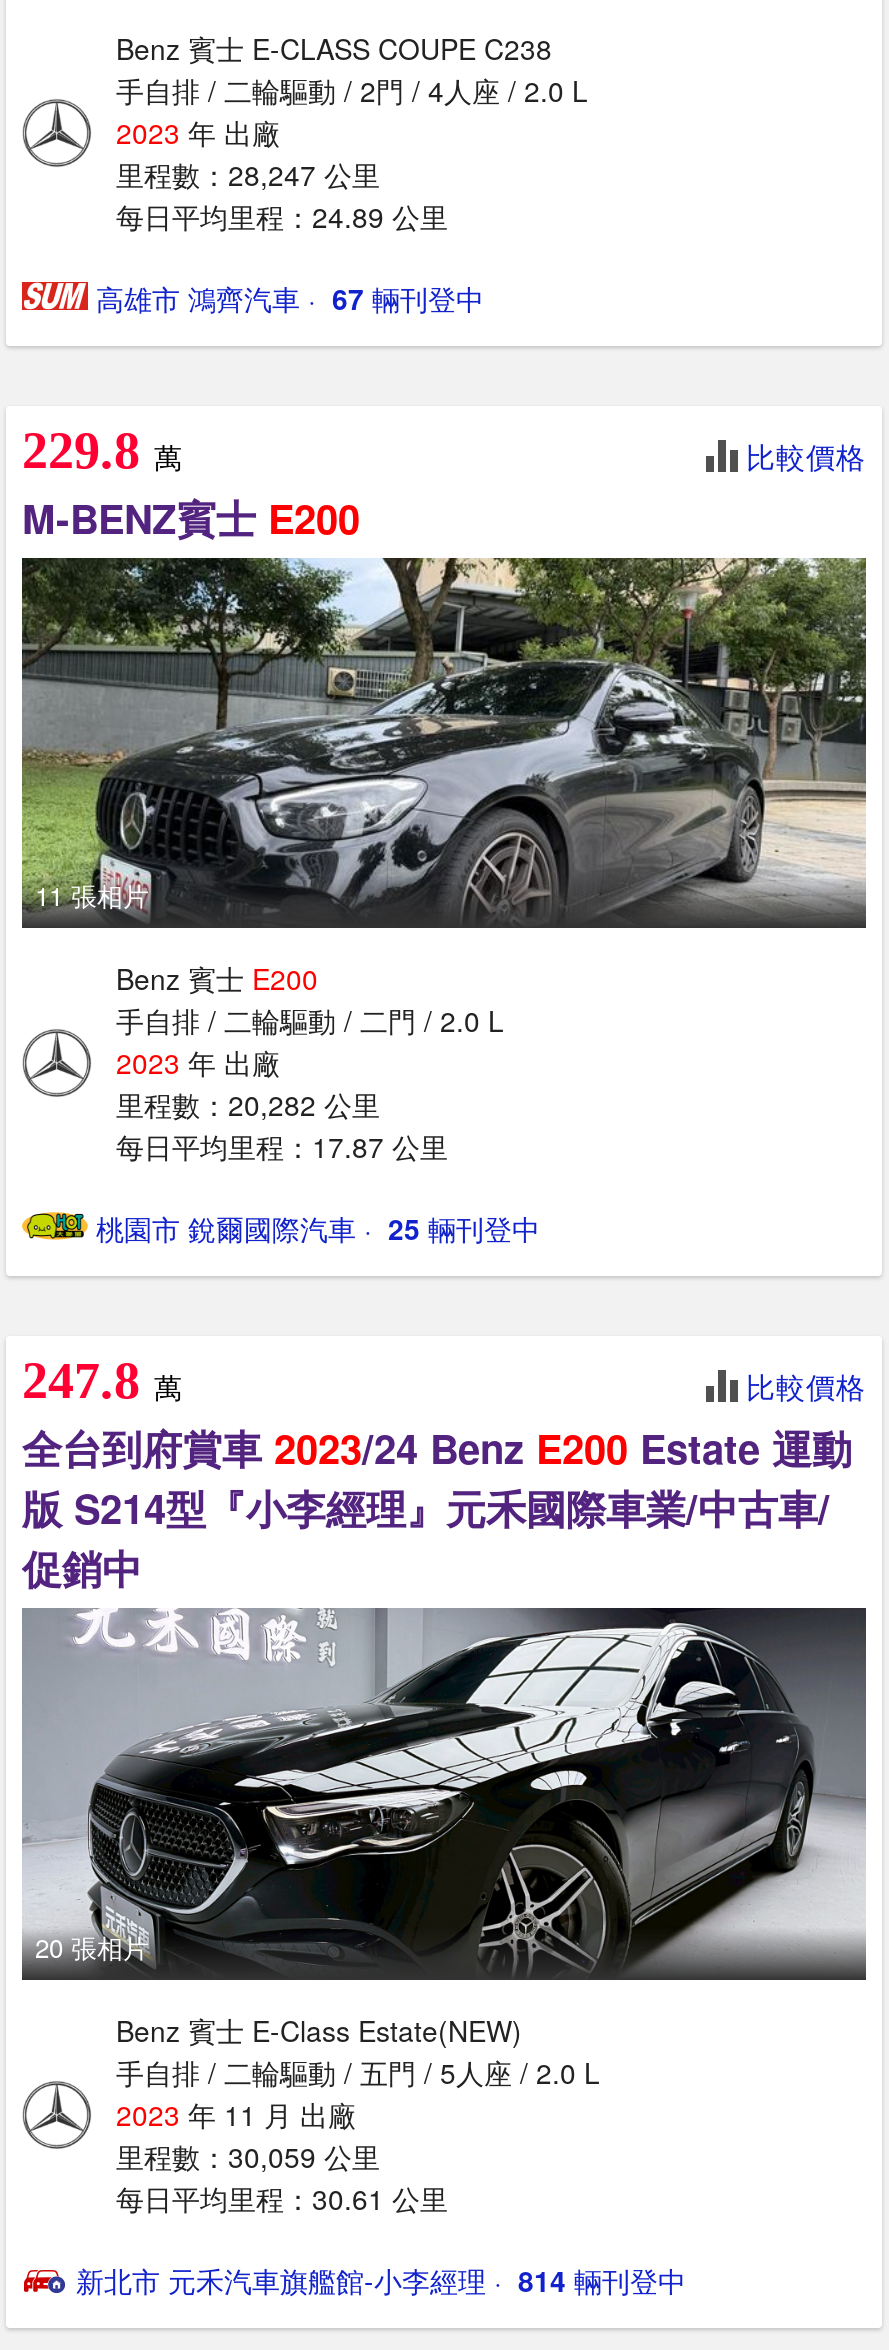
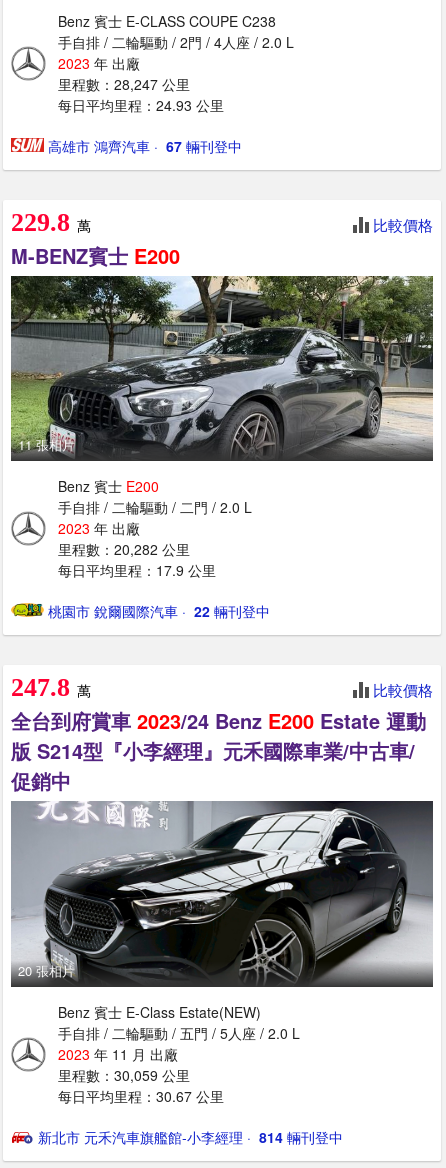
- 每日平均里程：24.89 公里
+ 每日平均里程：24.93 公里

- 每日平均里程：17.87 公里
+ 每日平均里程：17.9 公里

- 桃園市 銳爾國際汽車· 25輛刊登中
+ 桃園市 銳爾國際汽車· 22輛刊登中

- 每日平均里程：30.61 公里
+ 每日平均里程：30.67 公里
